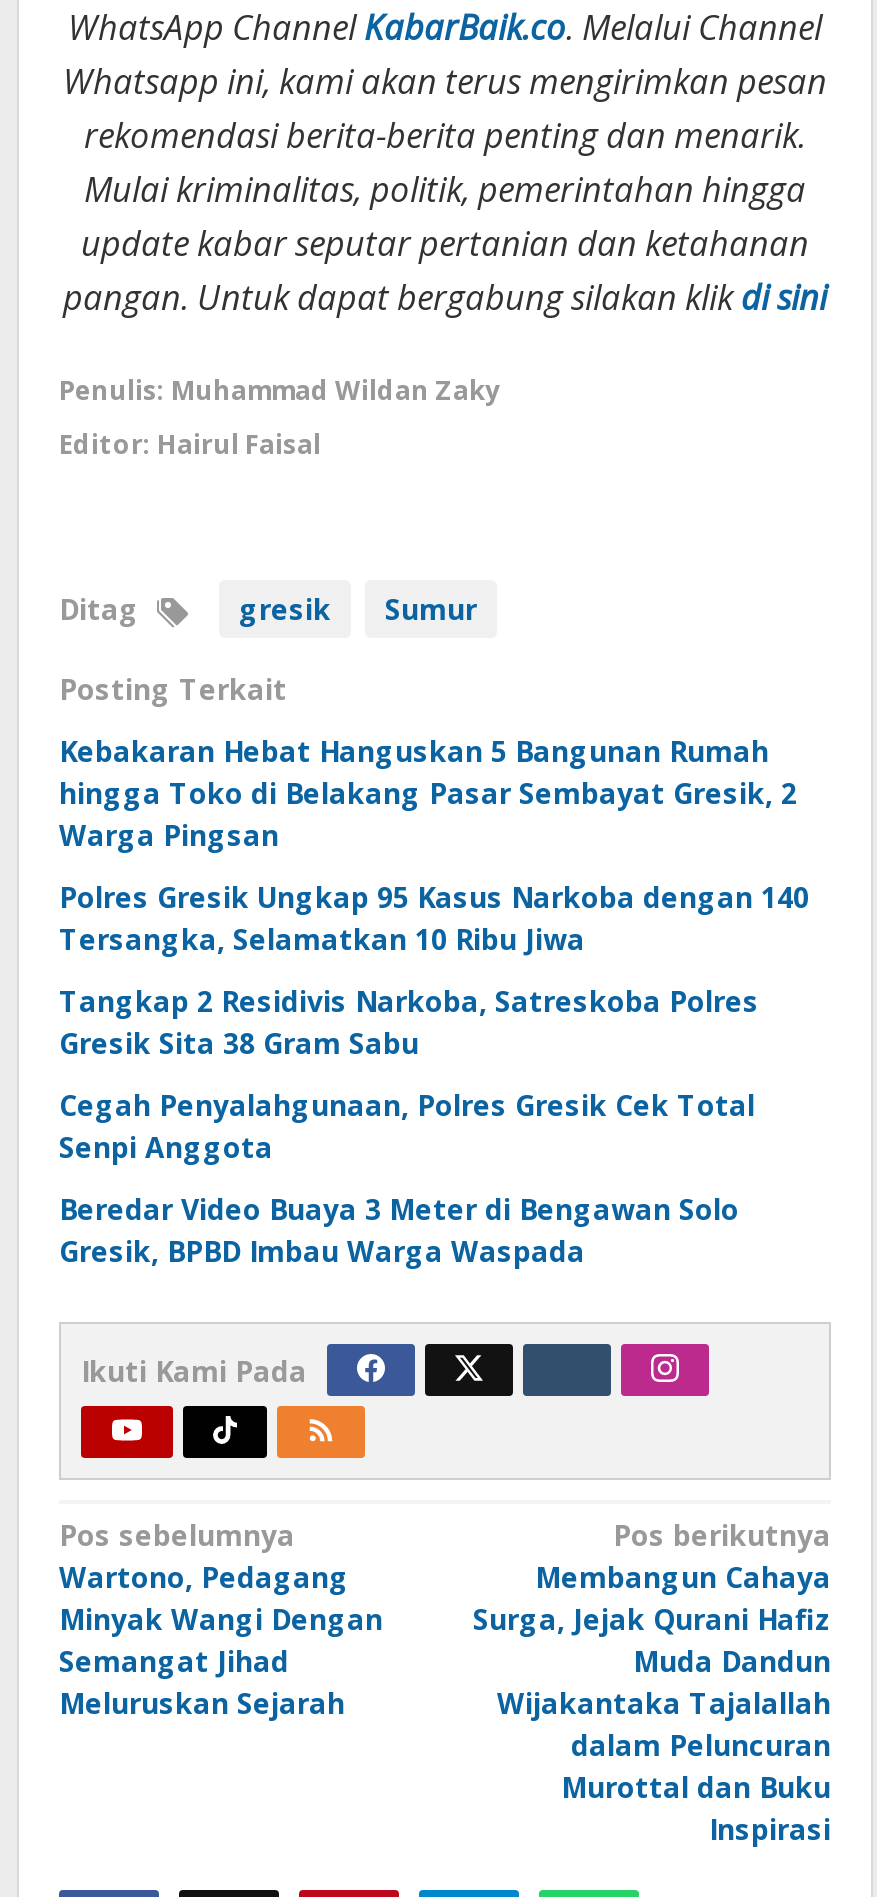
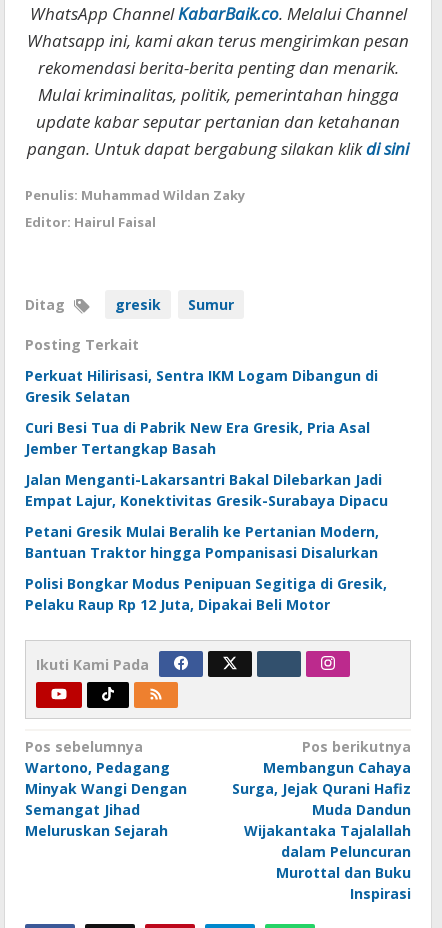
- Kebakaran Hebat Hanguskan 5 Bangunan Rumah
- hingga Toko di Belakang Pasar Sembayat Gresik, 2
- Warga Pingsan
+ Perkuat Hilirisasi, Sentra IKM Logam Dibangun di
+ Gresik Selatan

- Polres Gresik Ungkap 95 Kasus Narkoba dengan 140
- Tersangka, Selamatkan 10 Ribu Jiwa
+ Curi Besi Tua di Pabrik New Era Gresik, Pria Asal
+ Jember Tertangkap Basah

- Tangkap 2 Residivis Narkoba, Satreskoba Polres
- Gresik Sita 38 Gram Sabu
+ Jalan Menganti-Lakarsantri Bakal Dilebarkan Jadi
+ Empat Lajur, Konektivitas Gresik-Surabaya Dipacu

- Cegah Penyalahgunaan, Polres Gresik Cek Total
- Senpi Anggota
+ Petani Gresik Mulai Beralih ke Pertanian Modern,
+ Bantuan Traktor hingga Pompanisasi Disalurkan

- Beredar Video Buaya 3 Meter di Bengawan Solo
- Gresik, BPBD Imbau Warga Waspada
+ Polisi Bongkar Modus Penipuan Segitiga di Gresik,
+ Pelaku Raup Rp 12 Juta, Dipakai Beli Motor
